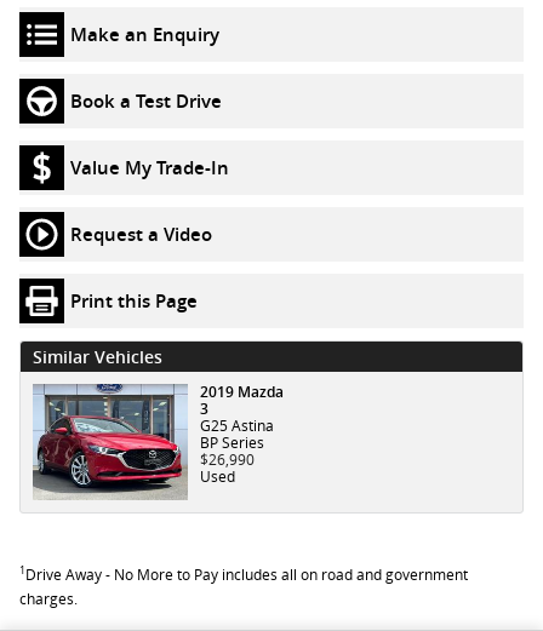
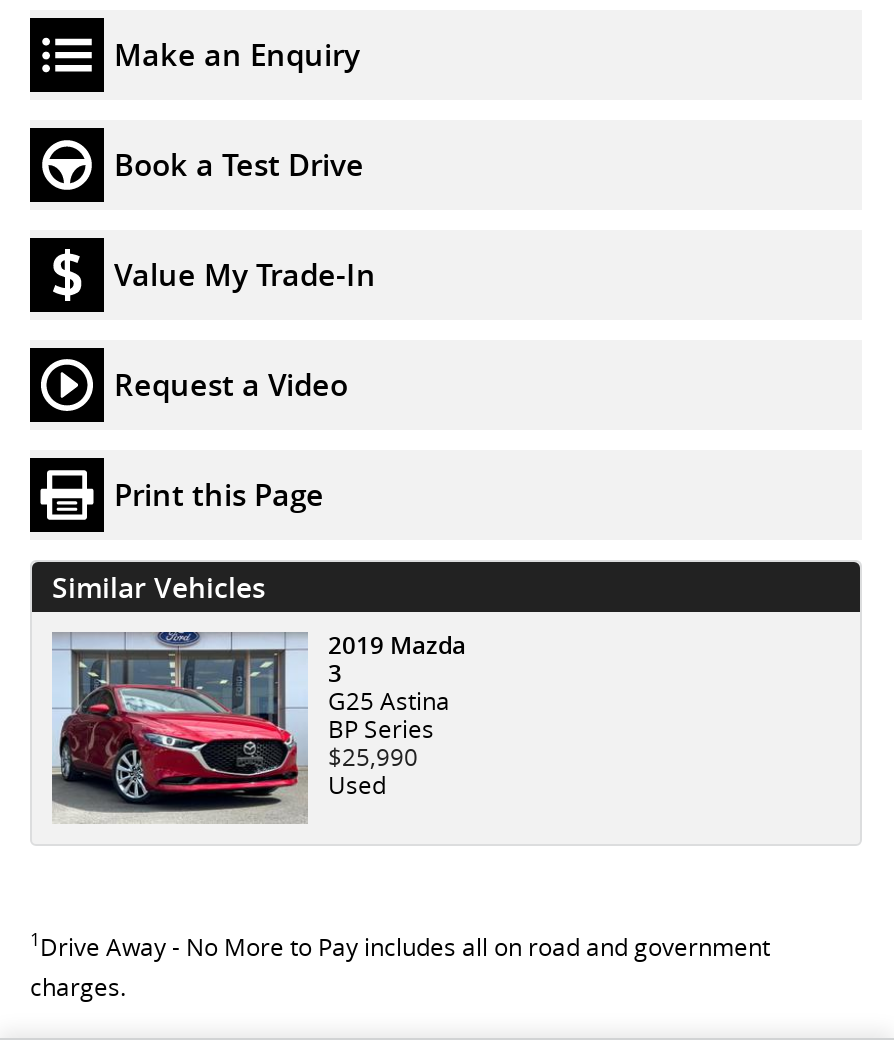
- $26,990
+ $25,990
